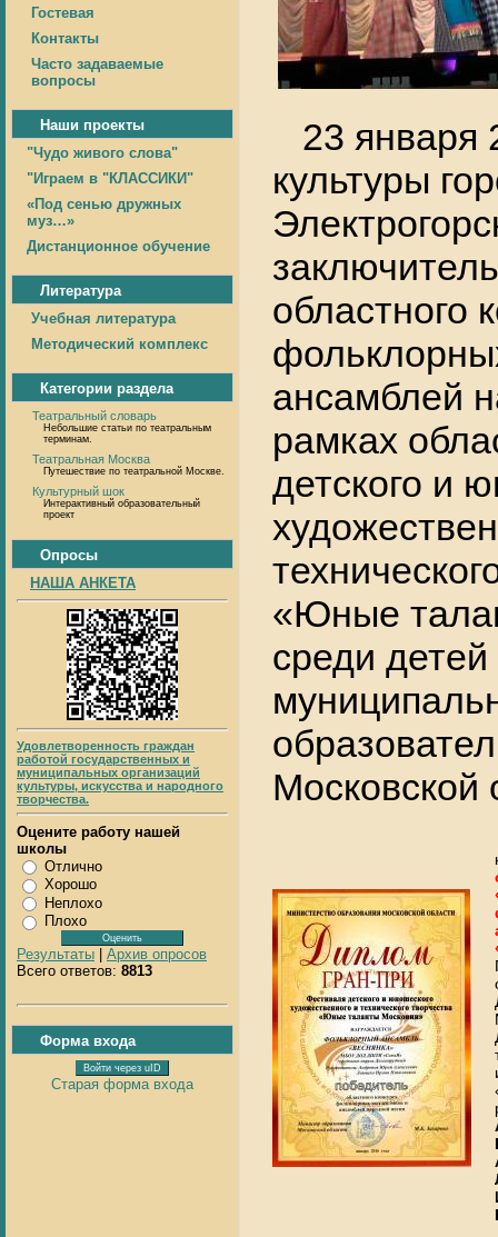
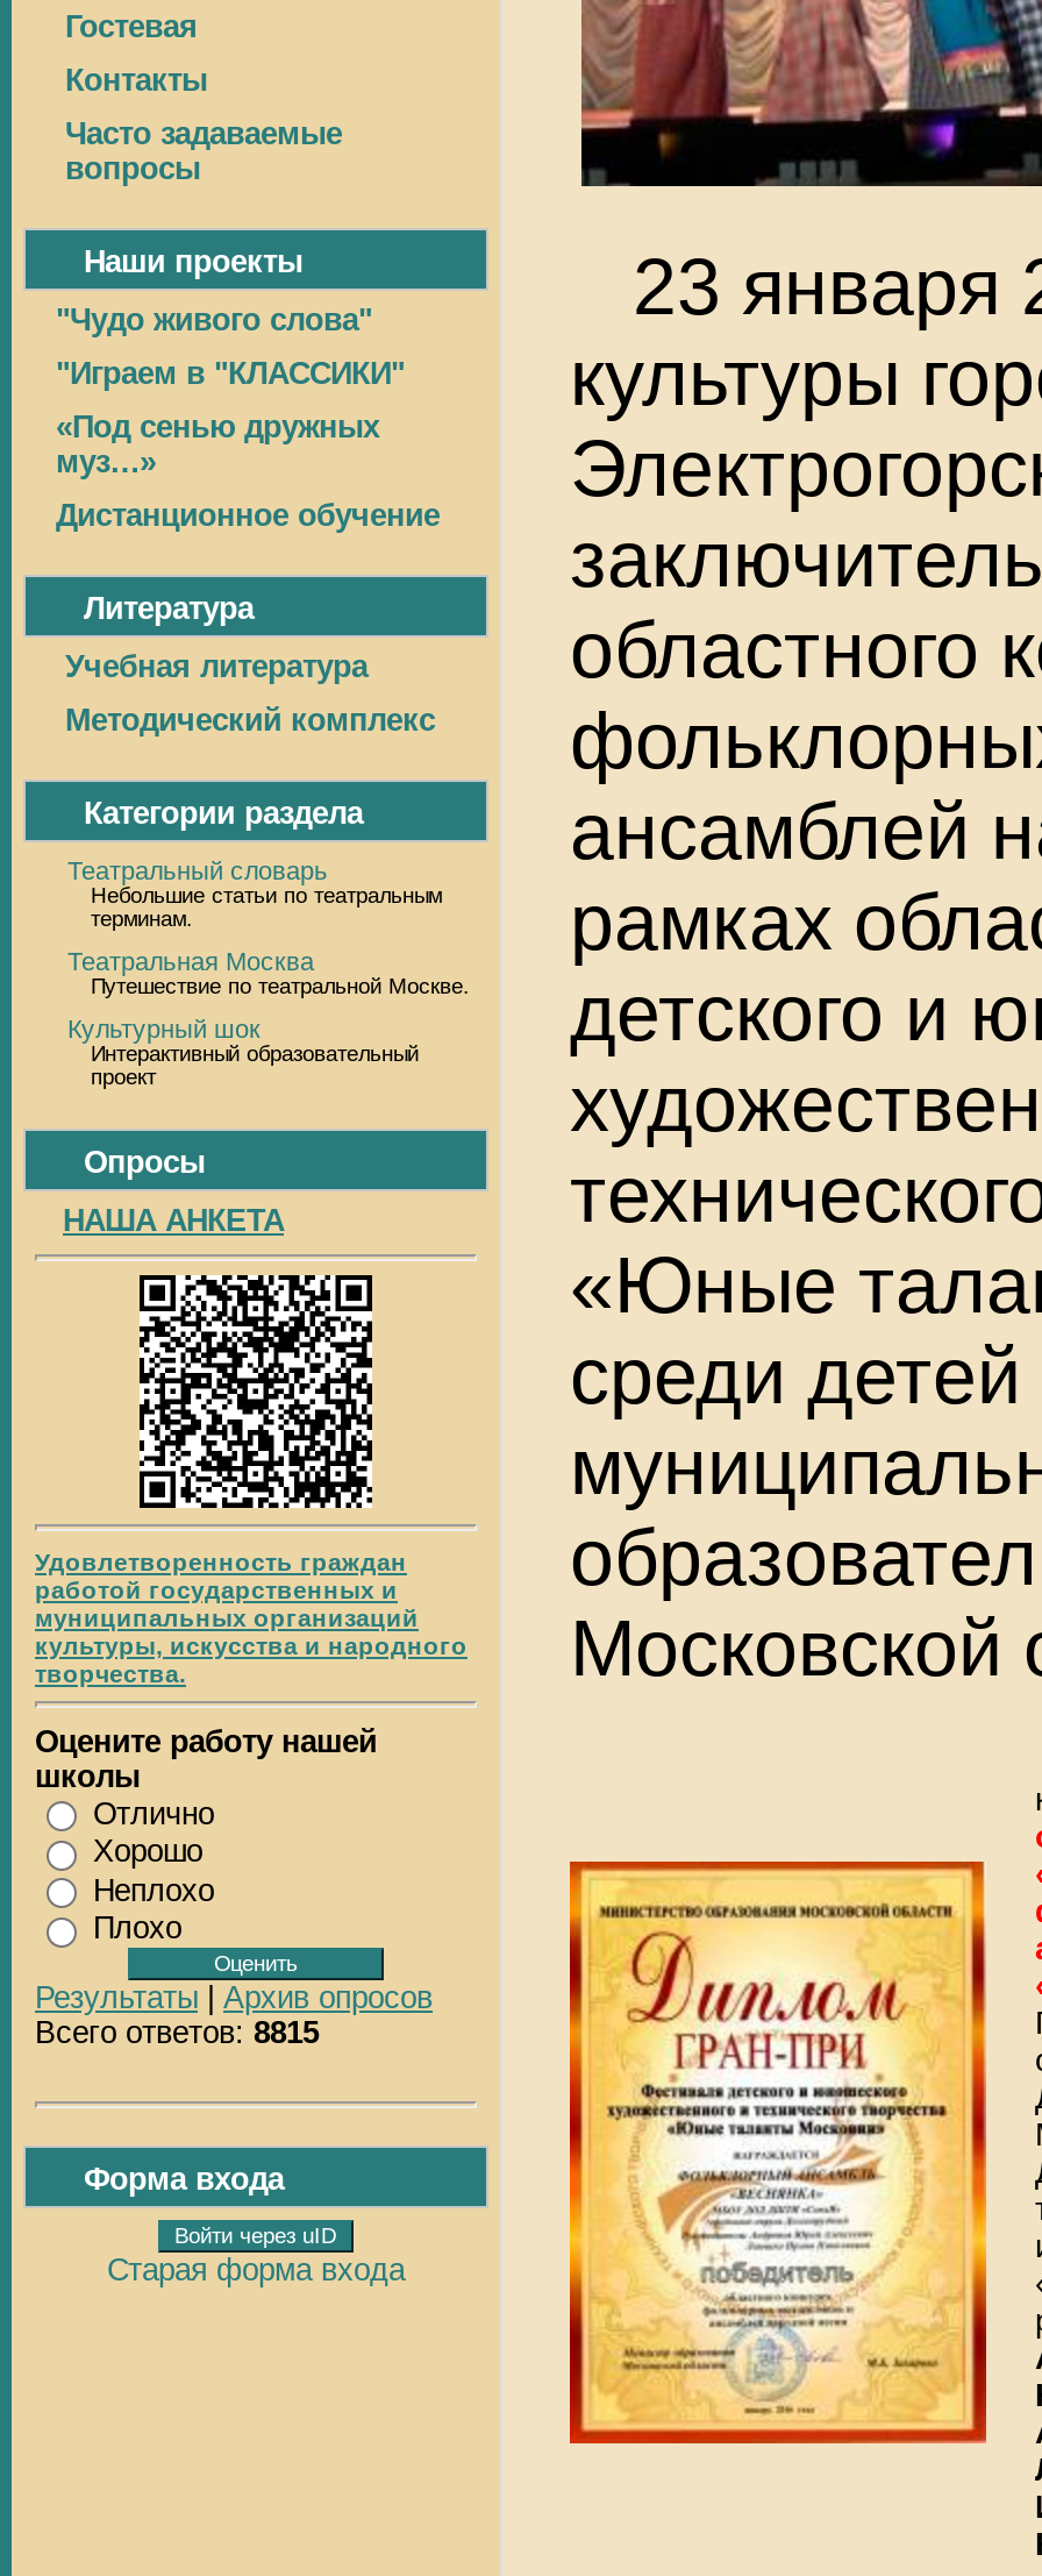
- Всего ответов:8813
+ Всего ответов:8815
